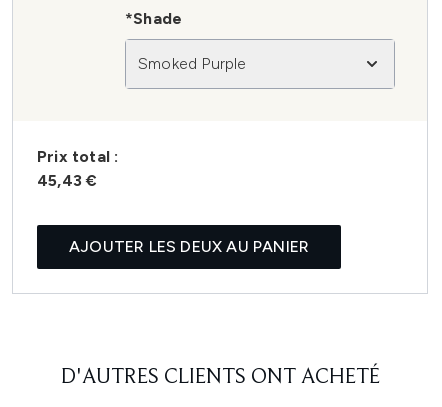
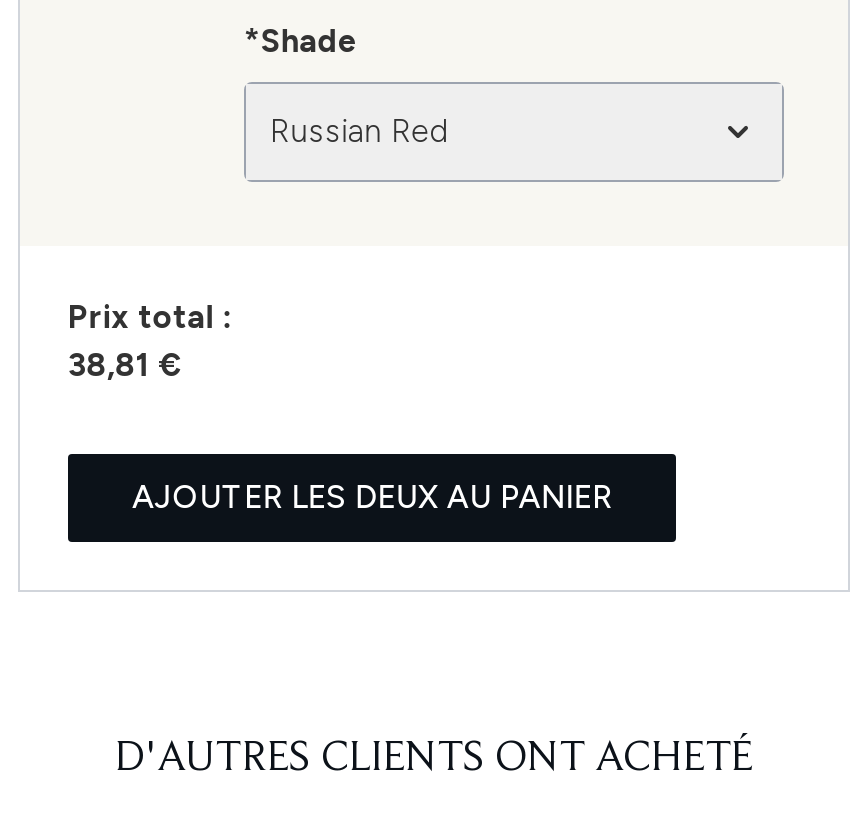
- Smoked Purple
+ Russian Red

- 45,43 €
+ 38,81 €
